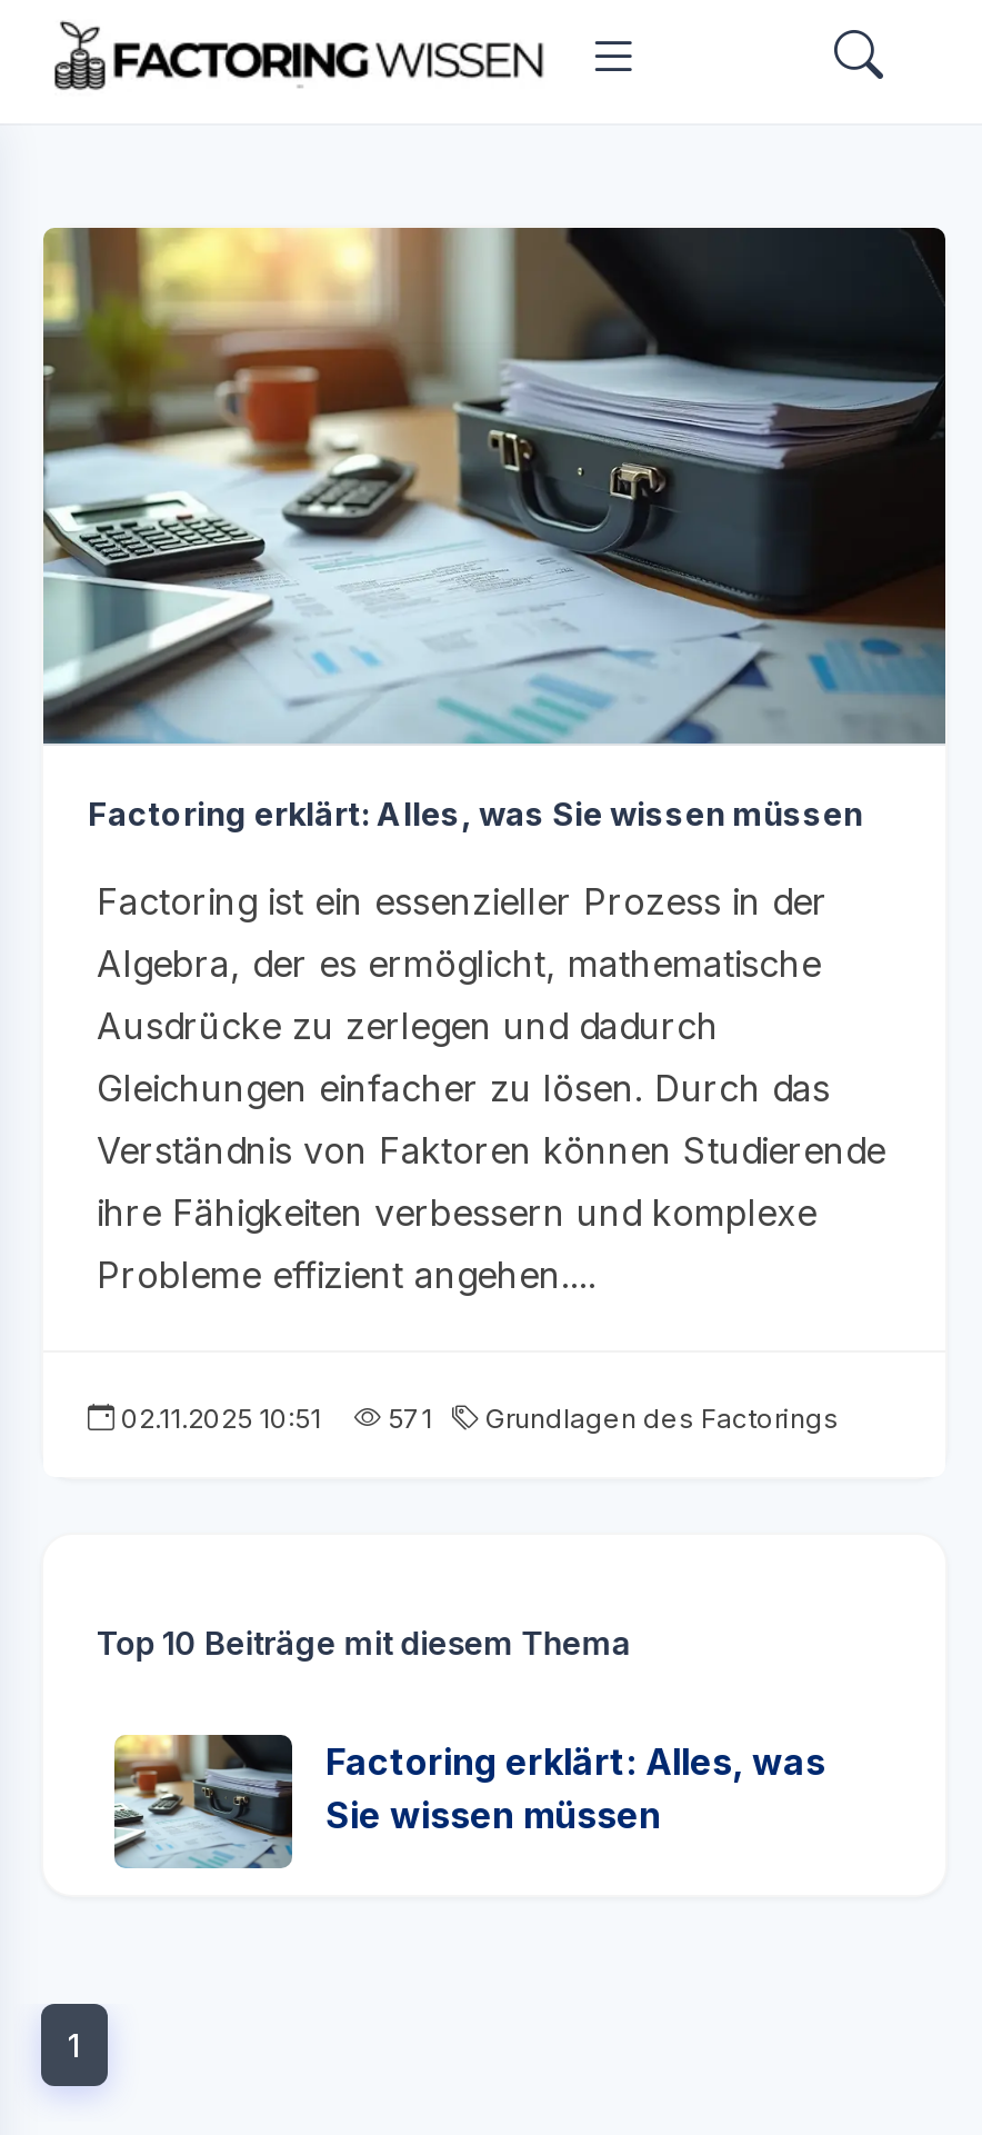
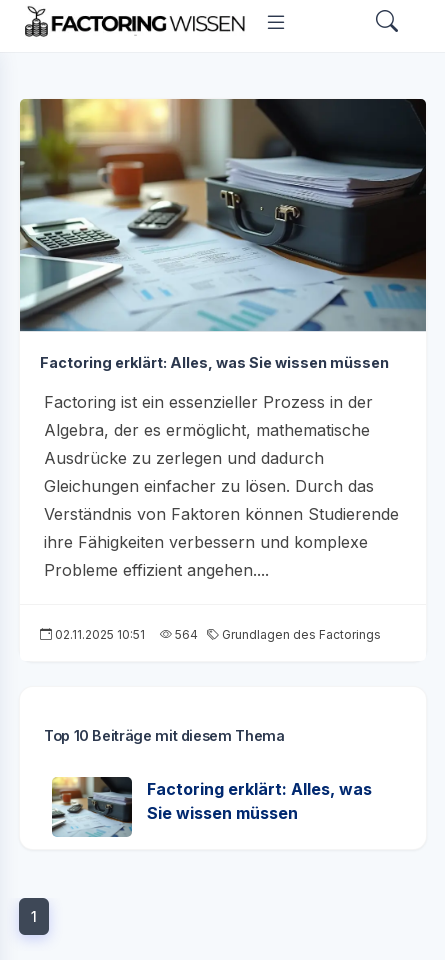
- 02.11.2025 10:51 571 Grundlagen des Factorings
+ 02.11.2025 10:51 564 Grundlagen des Factorings
